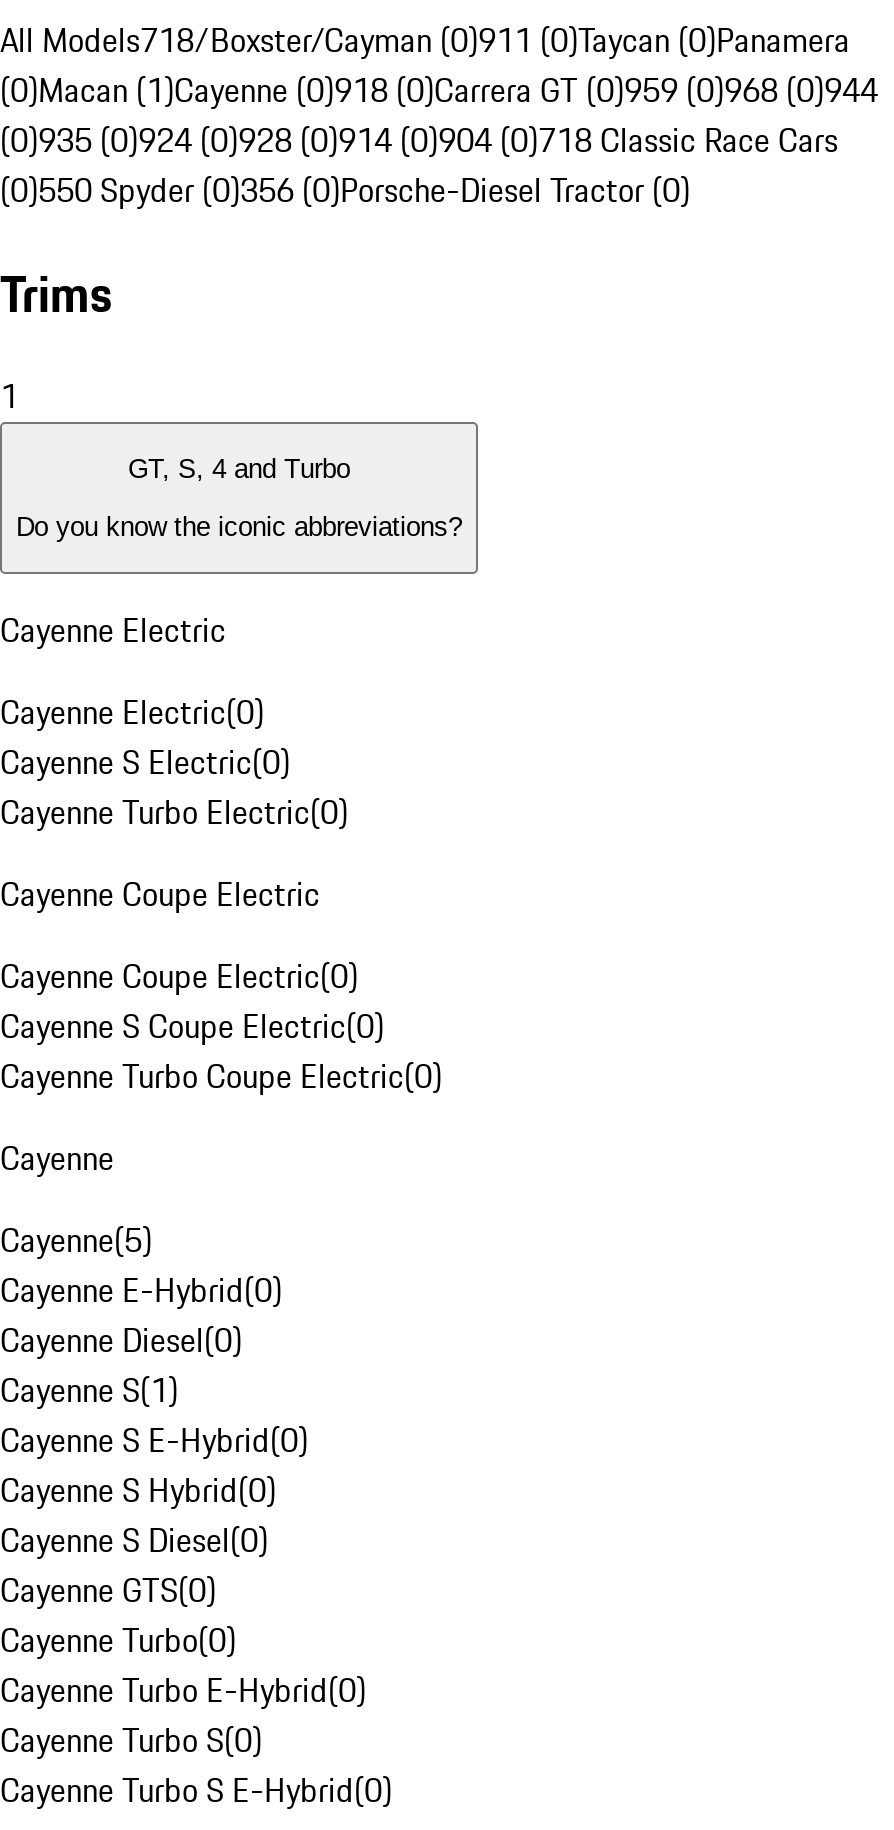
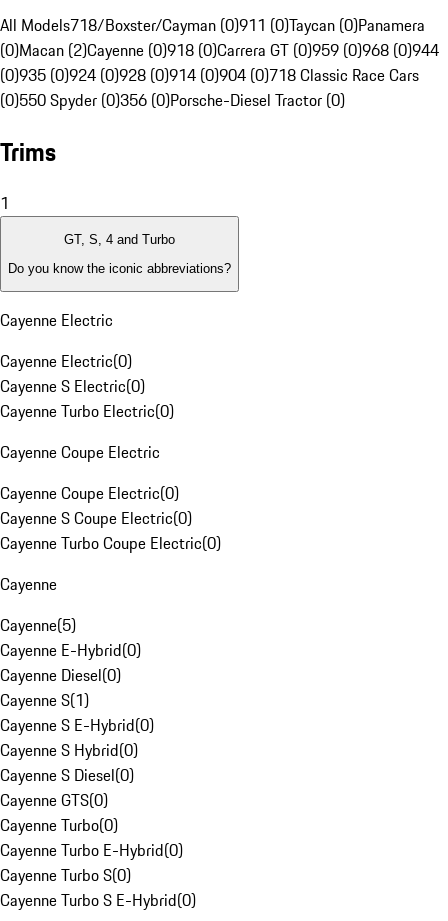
- (0)Macan (1)Cayenne (0)918 (0)Carrera GT (0)959 (0)968 (0)944
+ (0)Macan (2)Cayenne (0)918 (0)Carrera GT (0)959 (0)968 (0)944
